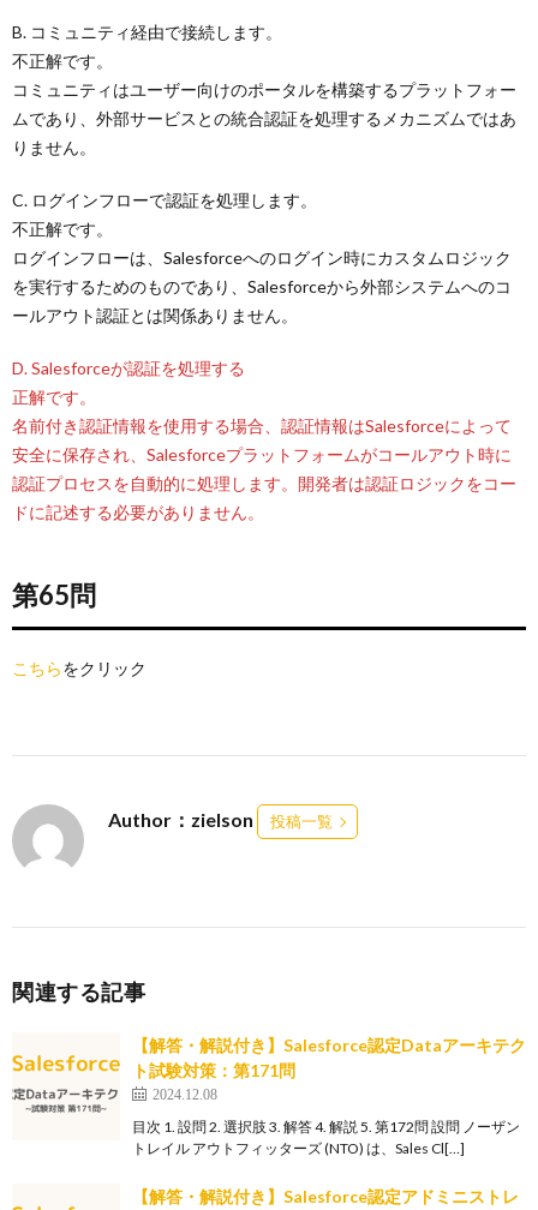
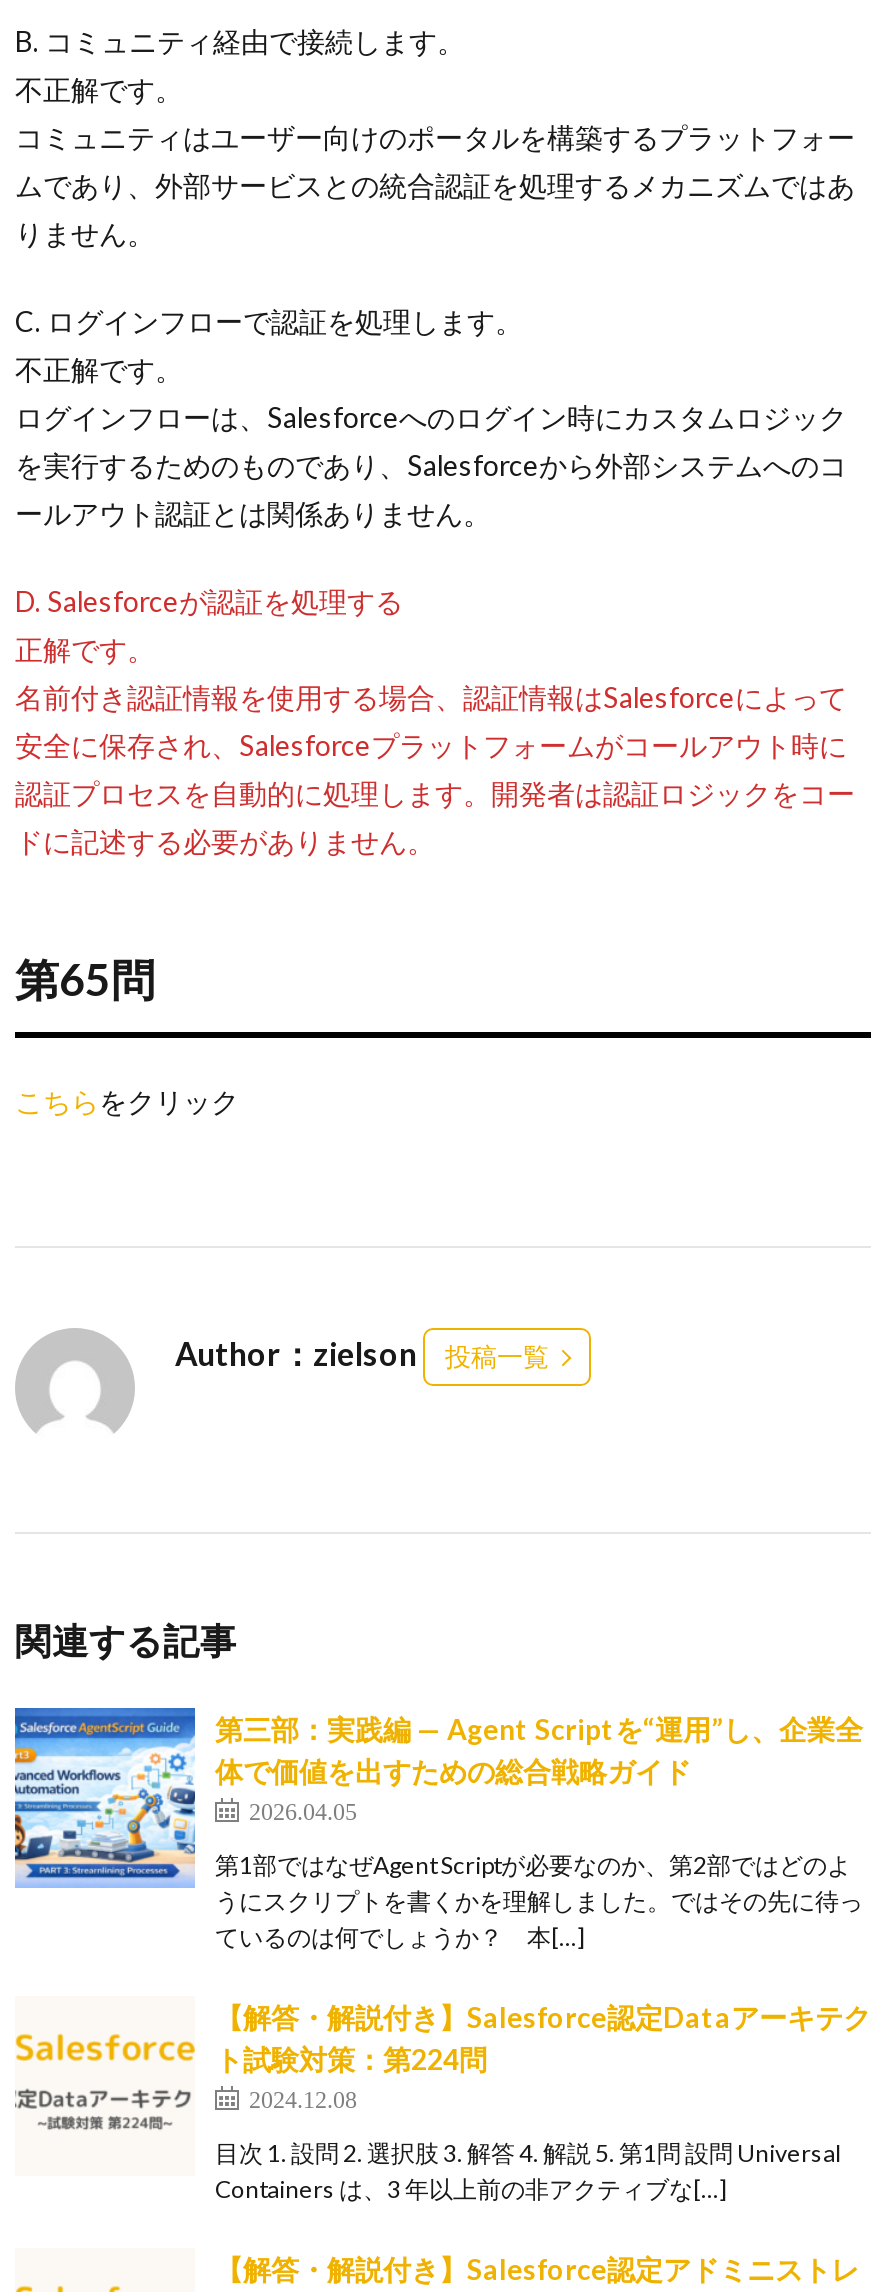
+ [image]
+ 第三部：実践編 — Agent Scriptを“運用”し、企業全
+ 体で価値を出すための総合戦略ガイド
+ 2026.04.05
+ 第1部ではなぜAgent Scriptが必要なのか、第2部ではどのよ
+ うにスクリプトを書くかを理解しました。ではその先に待っ
+ ているのは何でしょうか？ 本[…]

- ト試験対策：第171問
+ ト試験対策：第224問

- 目次 1. 設問 2. 選択肢 3. 解答 4. 解説 5. 第172問 設問 ノーザン
- トレイル アウトフィッターズ (NTO) は、Sales Cl[…]
+ 目次 1. 設問 2. 選択肢 3. 解答 4. 解説 5. 第1問 設問 Universal
+ Containers は、3 年以上前の非アクティブな[…]
